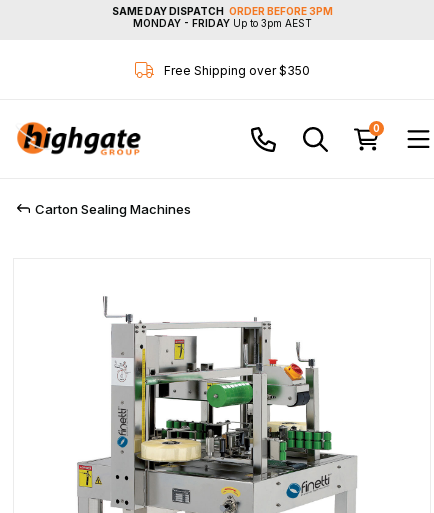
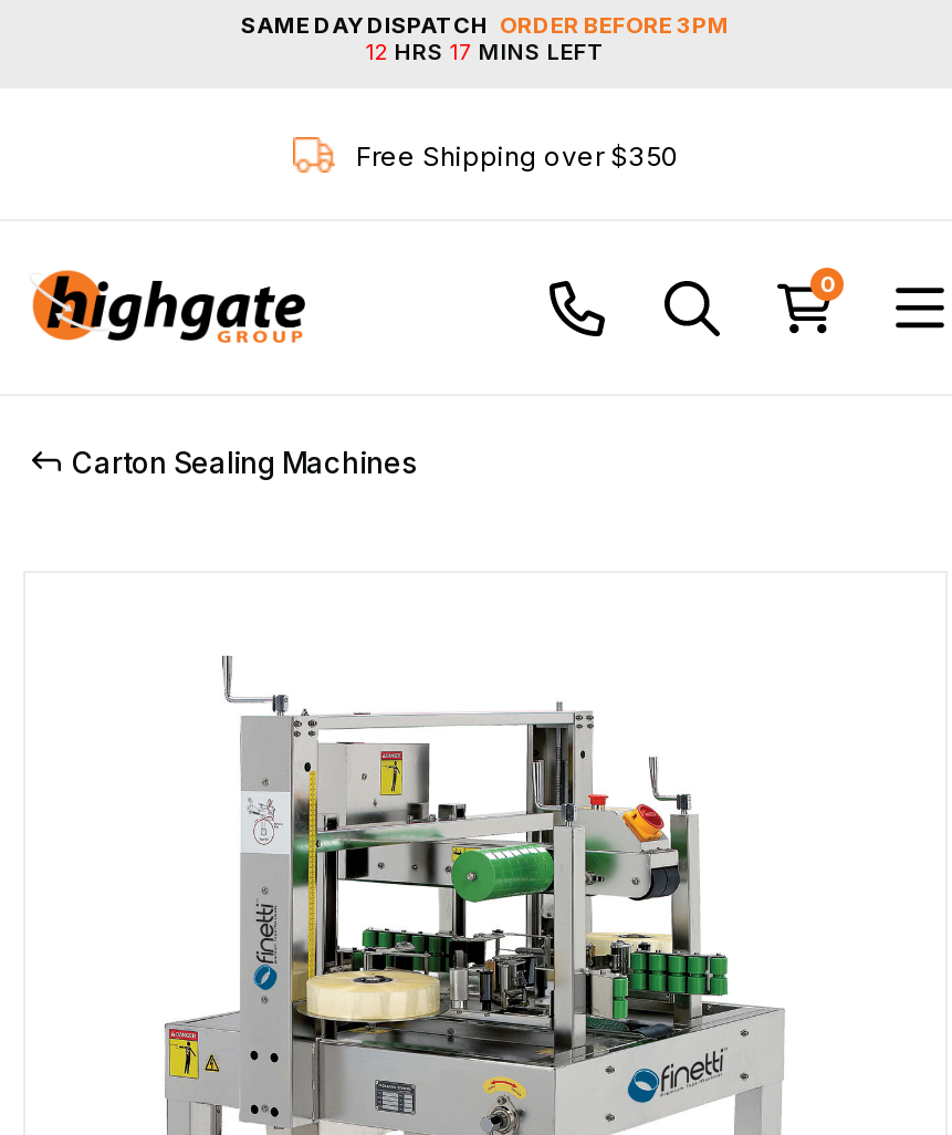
- MONDAY - FRIDAY Up to 3pm AEST
+ 12 HRS 17 MINS LEFT
